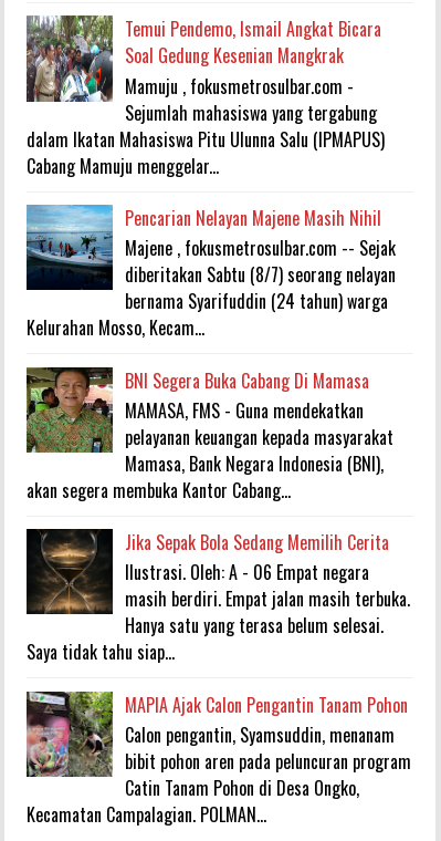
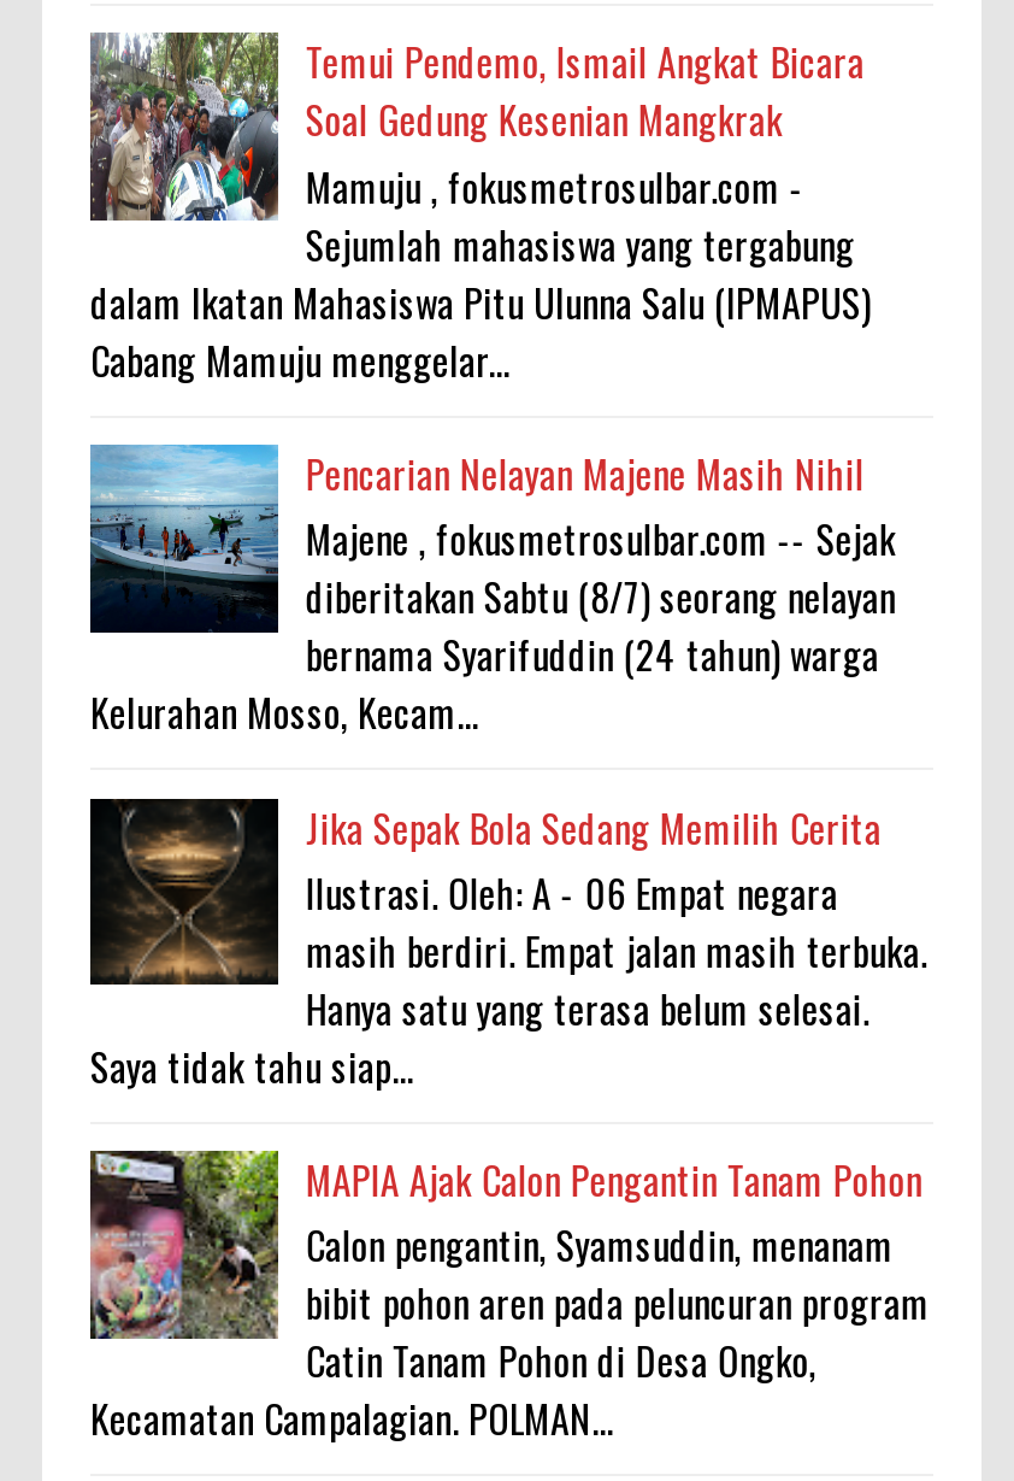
- [image]
- BNI Segera Buka Cabang Di Mamasa
- MAMASA, FMS - Guna mendekatkan
- pelayanan keuangan kepada masyarakat
- Mamasa, Bank Negara Indonesia (BNI),
- akan segera membuka Kantor Cabang...
